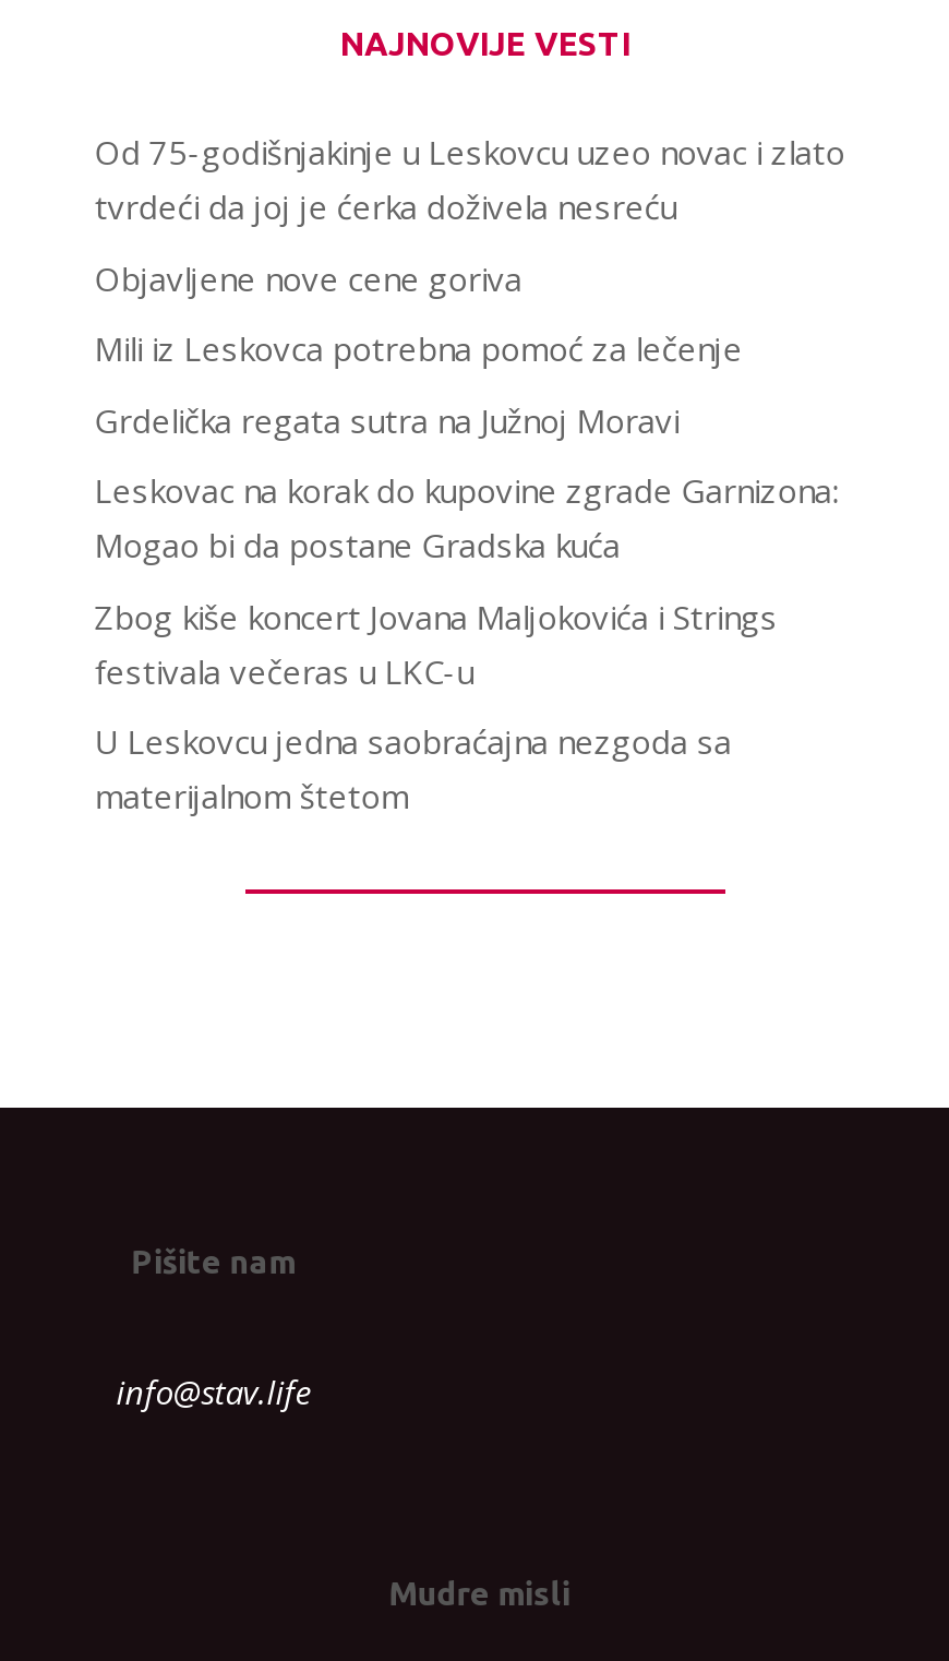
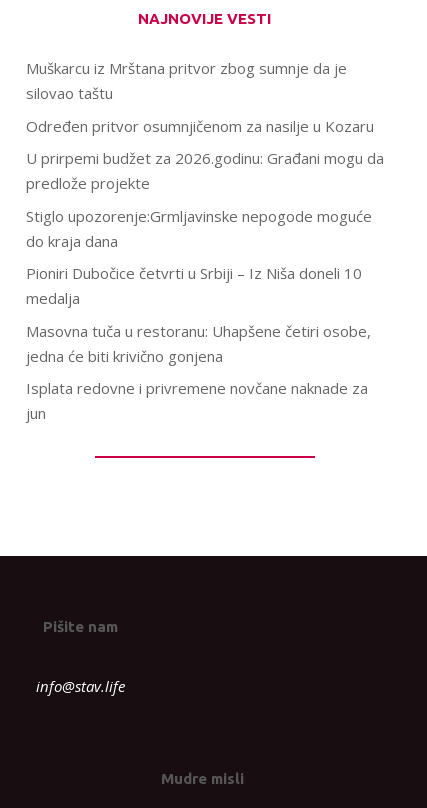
- Od 75-godišnjakinje u Leskovcu uzeo novac i zlato
- tvrdeći da joj je ćerka doživela nesreću
+ Muškarcu iz Mrštana pritvor zbog sumnje da je
+ silovao taštu

- Objavljene nove cene goriva
+ Određen pritvor osumnjičenom za nasilje u Kozaru

- Mili iz Leskovca potrebna pomoć za lečenje
+ U prirpemi budžet za 2026.godinu: Građani mogu da
+ predlože projekte

- Grdelička regata sutra na Južnoj Moravi
+ Stiglo upozorenje:Grmljavinske nepogode moguće
+ do kraja dana

- Leskovac na korak do kupovine zgrade Garnizona:
- Mogao bi da postane Gradska kuća
+ Pioniri Dubočice četvrti u Srbiji – Iz Niša doneli 10
+ medalja

- Zbog kiše koncert Jovana Maljokovića i Strings
- festivala večeras u LKC-u
+ Masovna tuča u restoranu: Uhapšene četiri osobe,
+ jedna će biti krivično gonjena

- U Leskovcu jedna saobraćajna nezgoda sa
- materijalnom štetom
+ Isplata redovne i privremene novčane naknade za
+ jun
